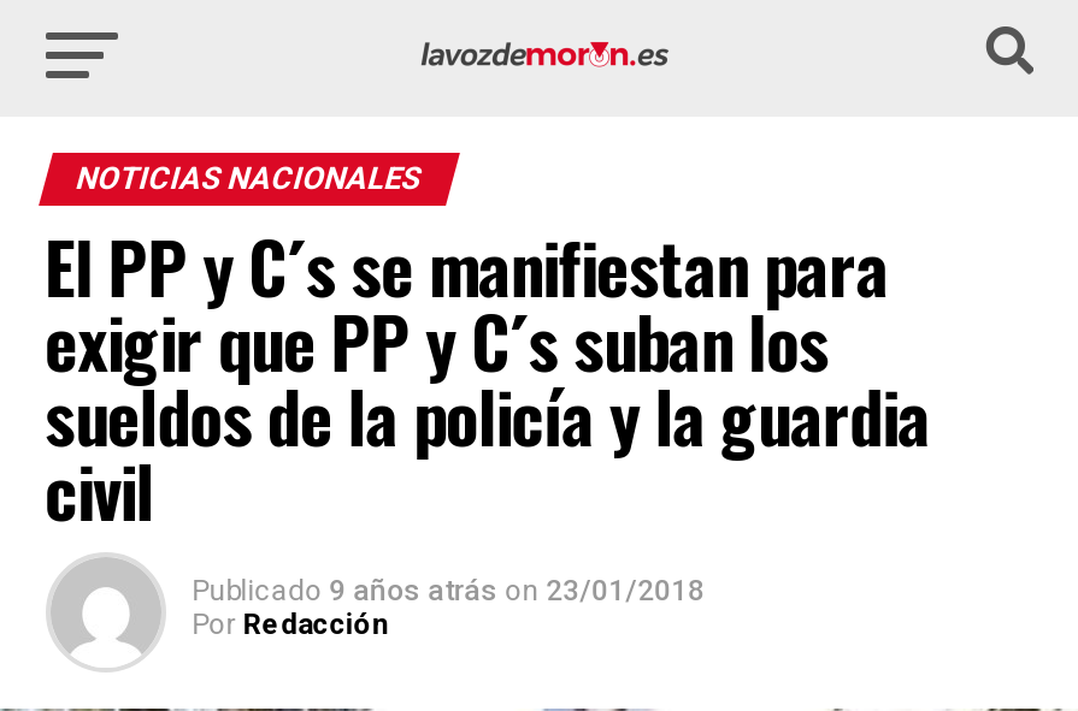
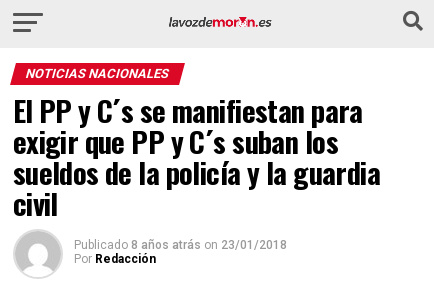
- Publicado 9 años atrás on 23/01/2018
+ Publicado 8 años atrás on 23/01/2018
